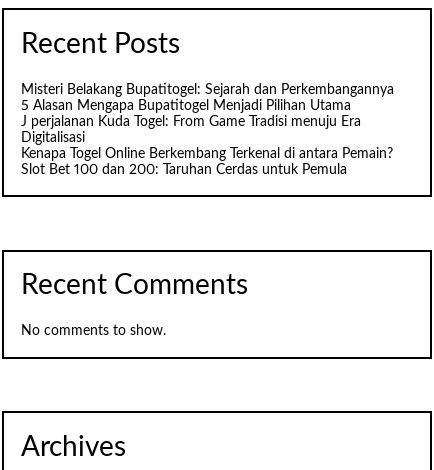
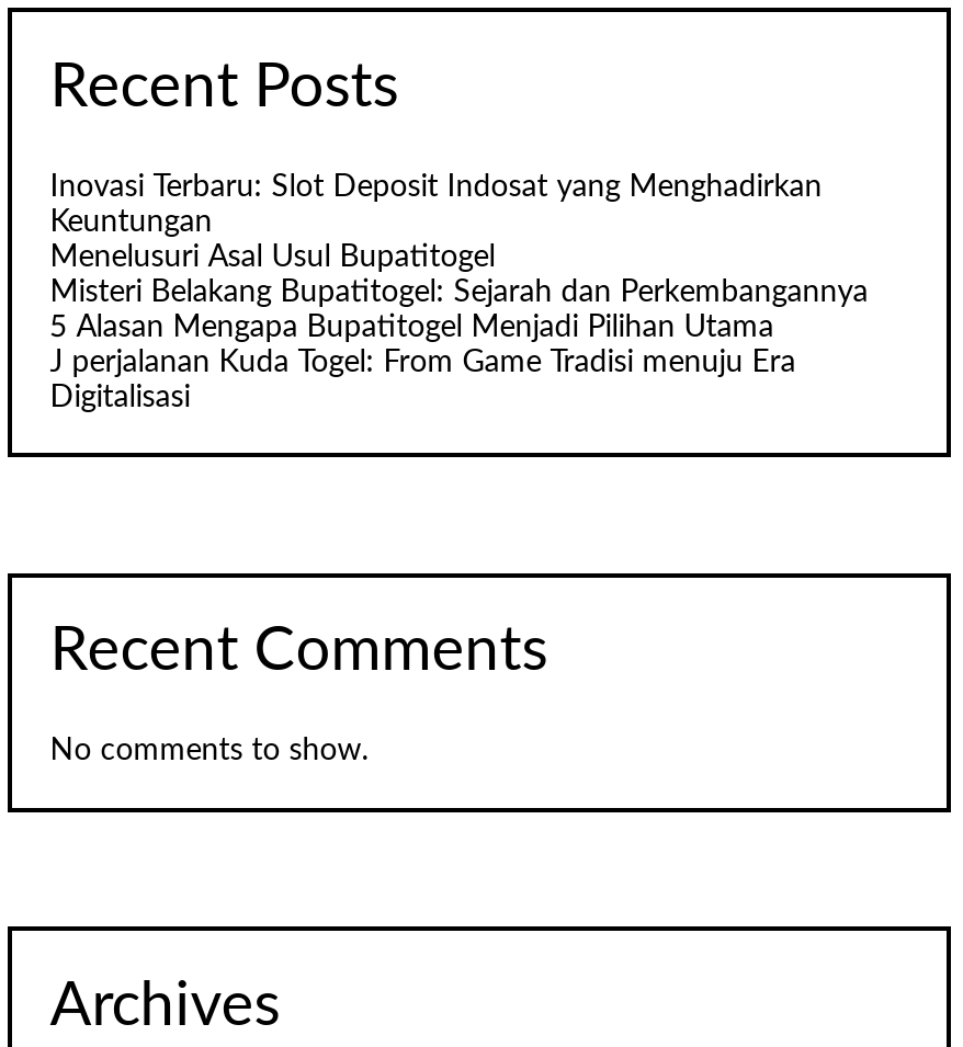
+ Inovasi Terbaru: Slot Deposit Indosat yang Menghadirkan
+ Keuntungan
+ Menelusuri Asal Usul Bupatitogel

moved down: Misteri Belakang Bupatitogel: Sejarah dan Perkembangannya | 5 Alasan Mengapa Bupatitogel Menjadi Pilihan Utama | J perjalanan Kuda Togel: From Game Tradisi menuju Era | Digitalisasi

- Kenapa Togel Online Berkembang Terkenal di antara Pemain?
- Slot Bet 100 dan 200: Taruhan Cerdas untuk Pemula
